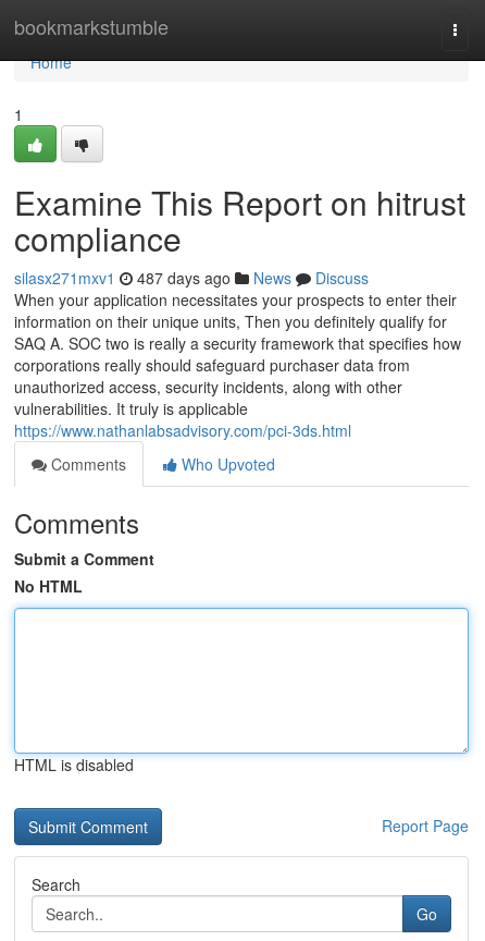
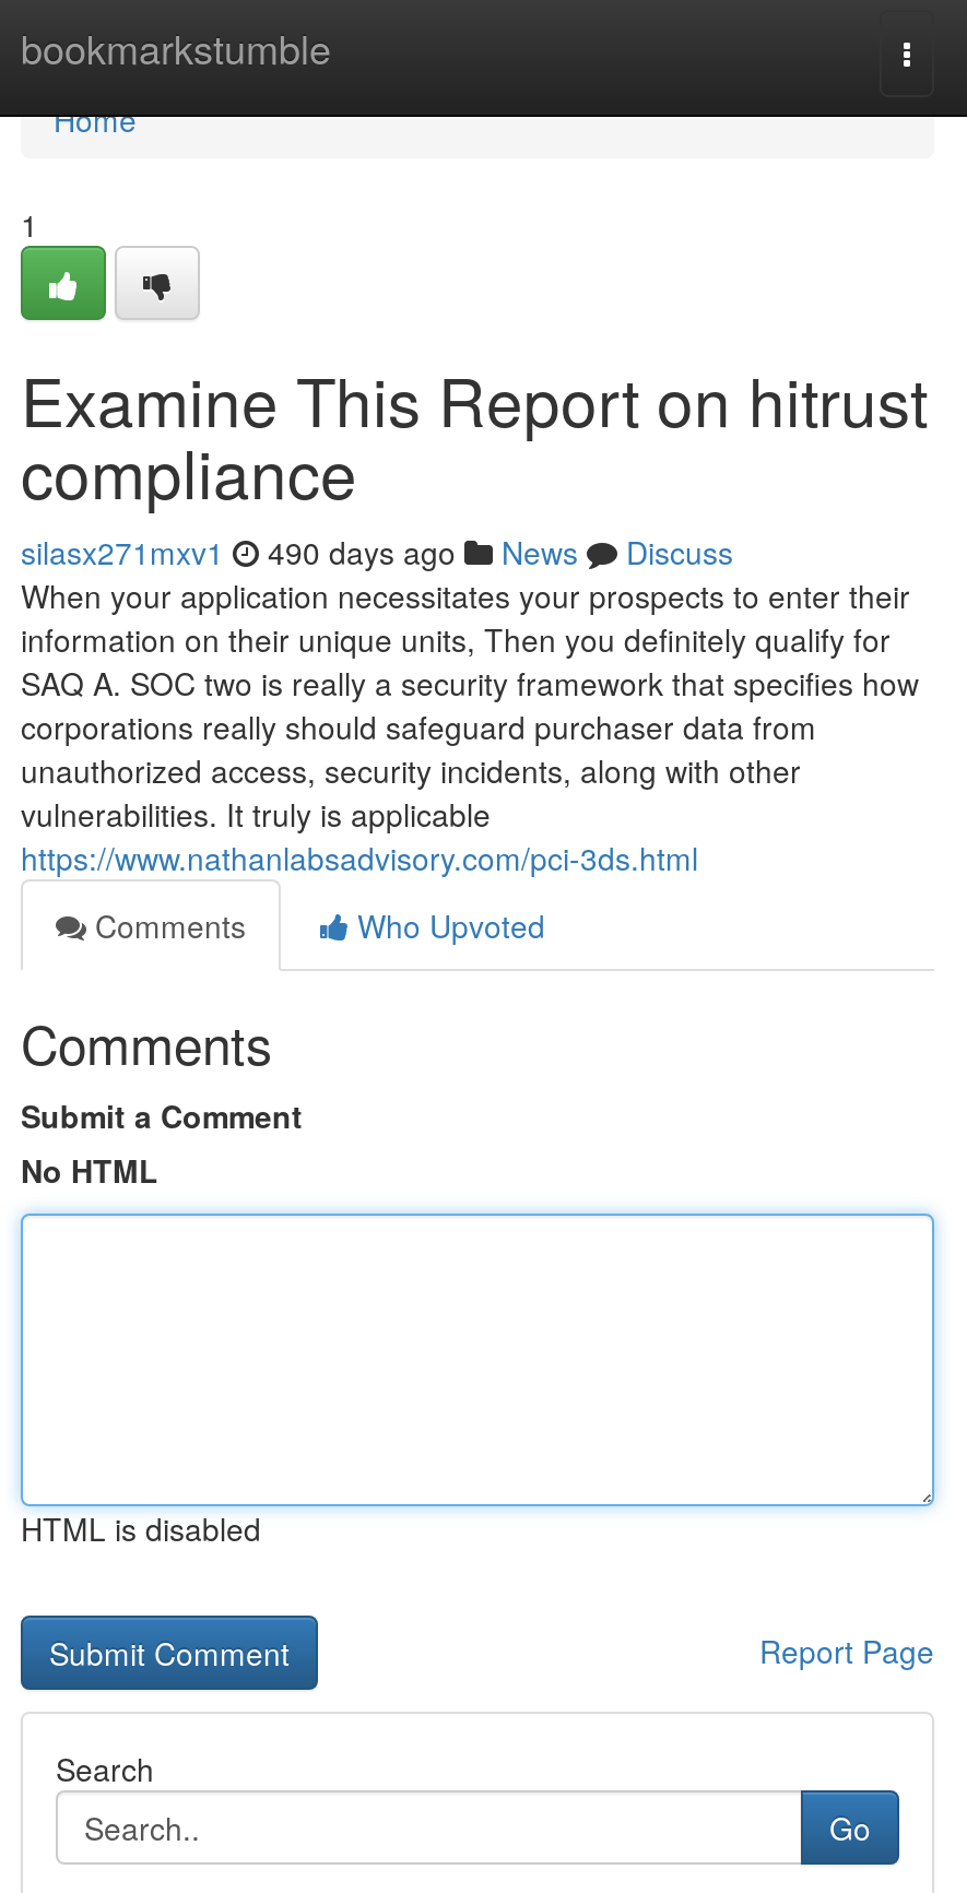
- silasx271mxv1 487 days ago News Discuss
+ silasx271mxv1 490 days ago News Discuss
